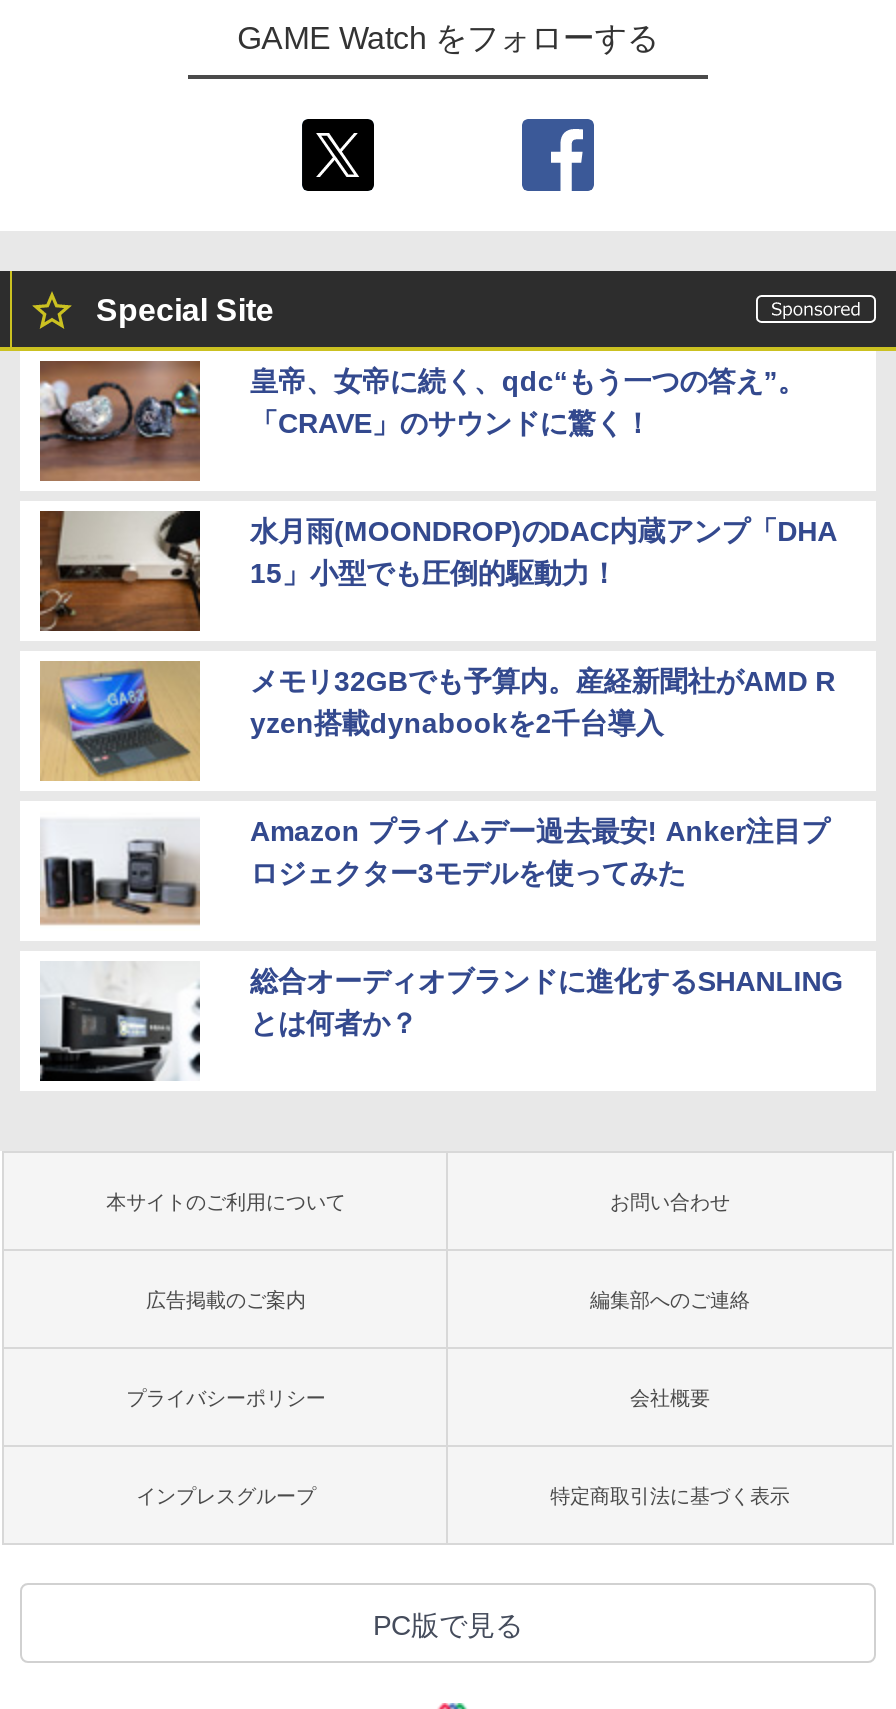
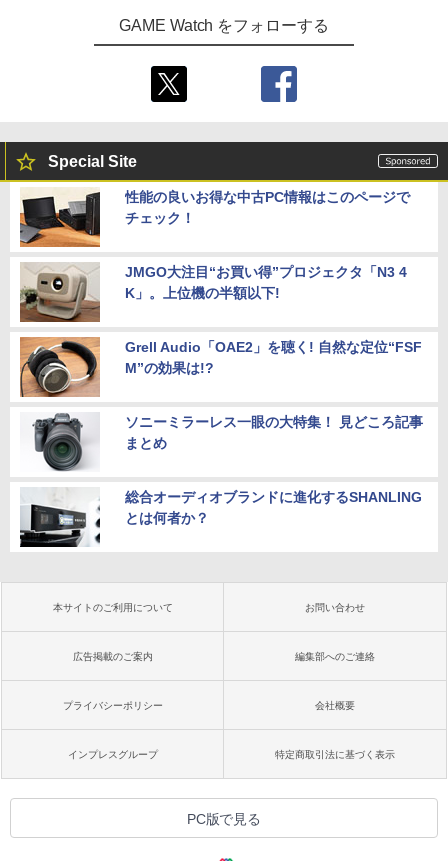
- [image]
- 皇帝、女帝に続く、qdc“もう一つの答え”。
- 「CRAVE」のサウンドに驚く！
+ [image]
+ 性能の良いお得な中古PC情報はこのページで
+ チェック！

- [image]
- 水月雨(MOONDROP)のDAC内蔵アンプ「DHA
- 15」小型でも圧倒的駆動力！
+ [image]
+ JMGO大注目“お買い得”プロジェクタ「N3 4
+ K」。上位機の半額以下!

- [image]
- メモリ32GBでも予算内。産経新聞社がAMD R
- yzen搭載dynabookを2千台導入
+ [image]
+ Grell Audio「OAE2」を聴く! 自然な定位“FSF
+ M”の効果は!?

- [image]
- Amazon プライムデー過去最安! Anker注目プ
- ロジェクター3モデルを使ってみた
+ [image]
+ ソニーミラーレス一眼の大特集！ 見どころ記事
+ まとめ
